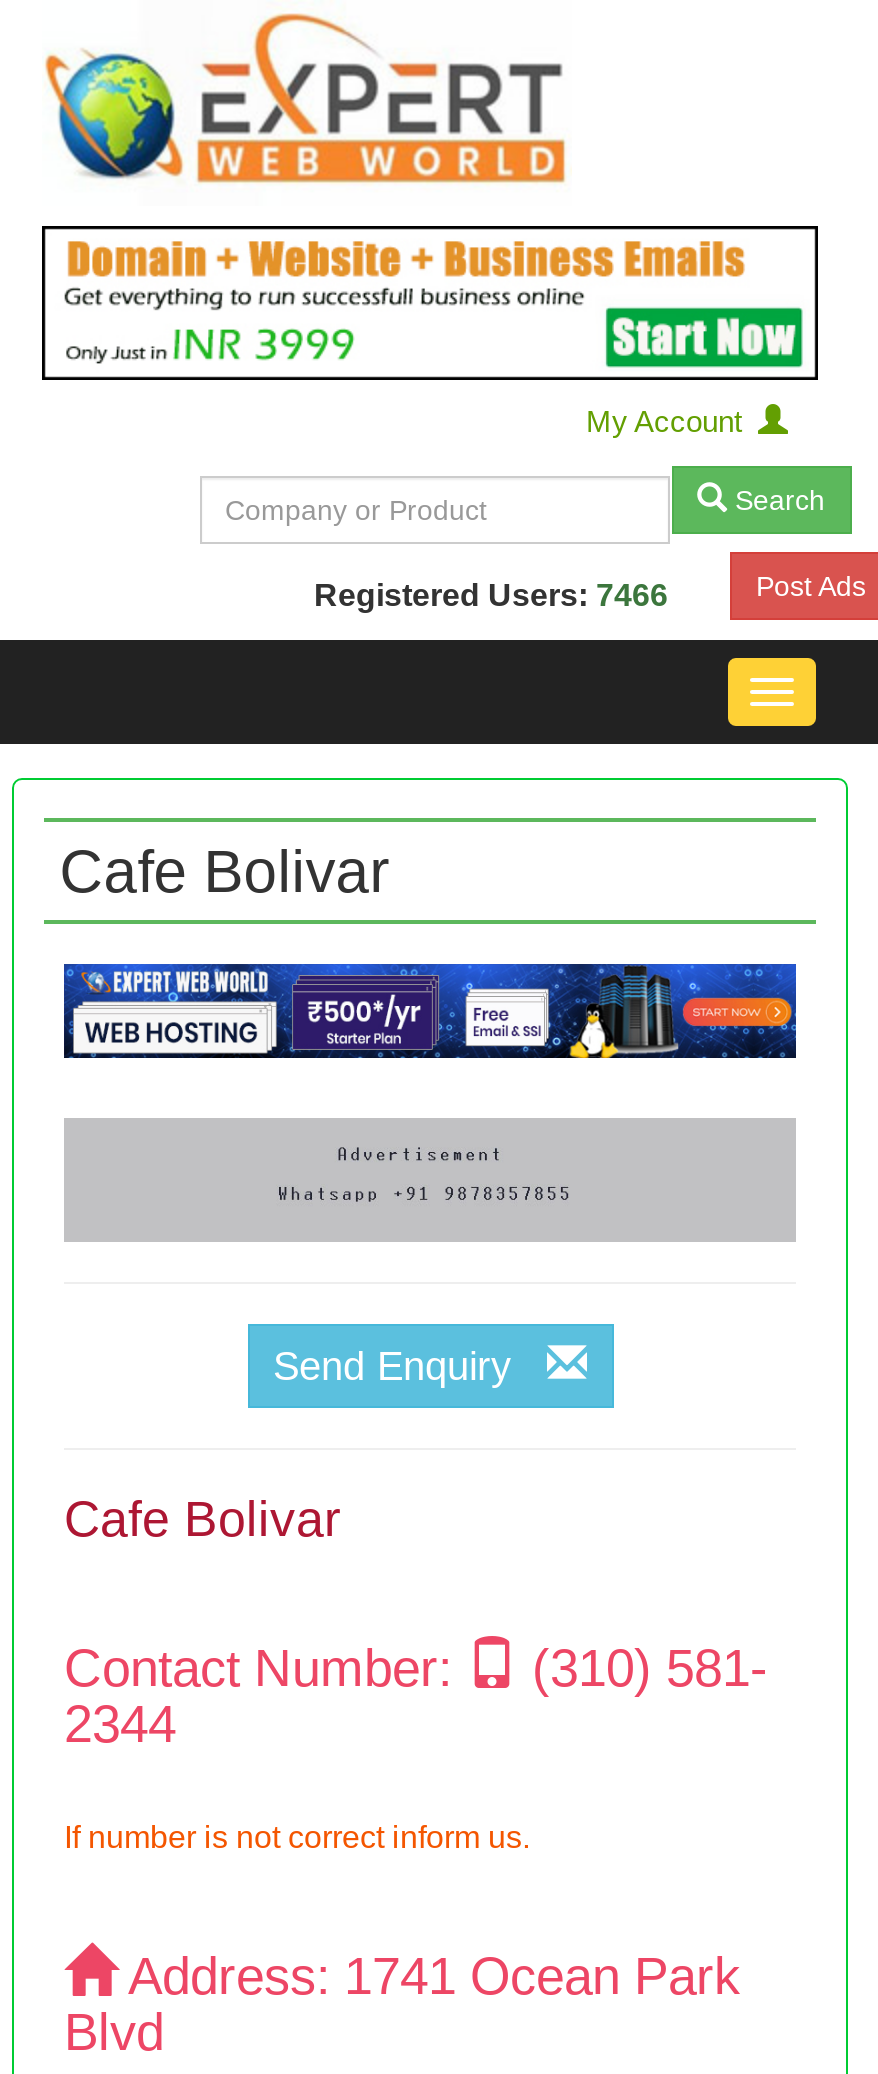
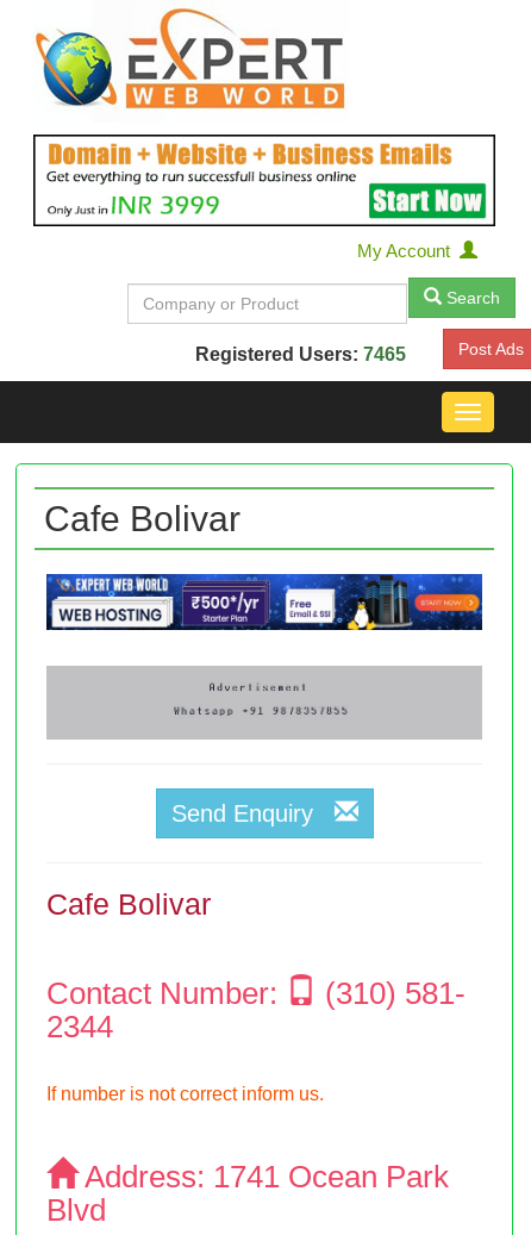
- Registered Users: 7466
+ Registered Users: 7465
